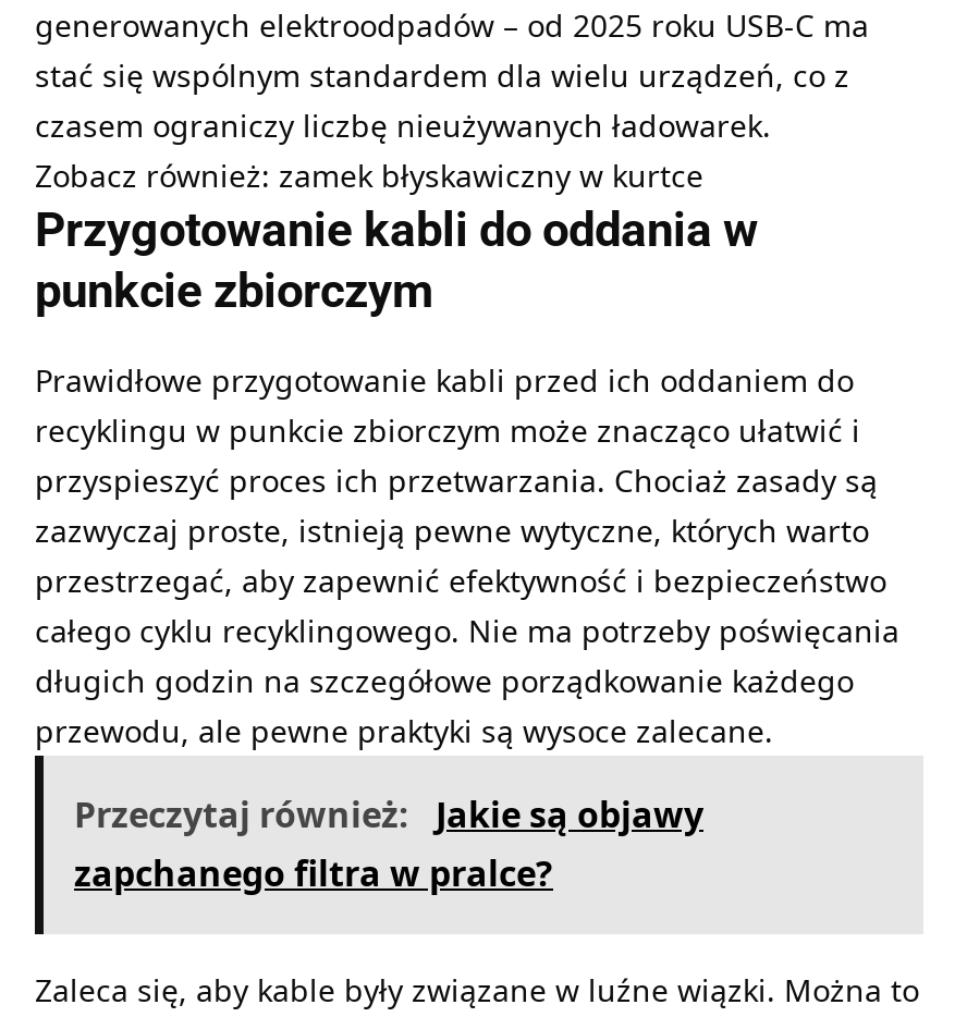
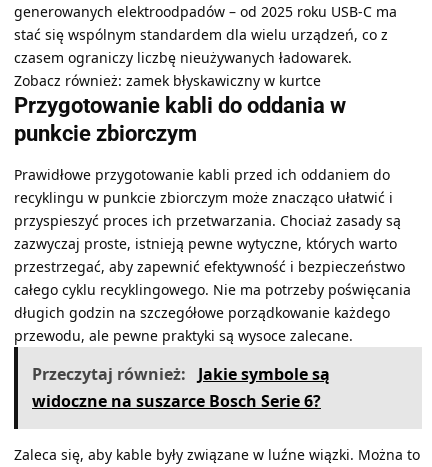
- Przeczytaj również: Jakie są objawy
- zapchanego filtra w pralce?
+ Przeczytaj również: Jakie symbole są
+ widoczne na suszarce Bosch Serie 6?
